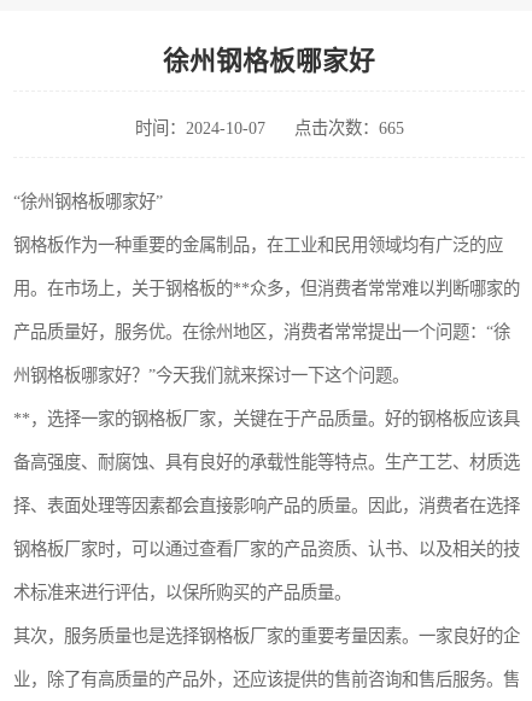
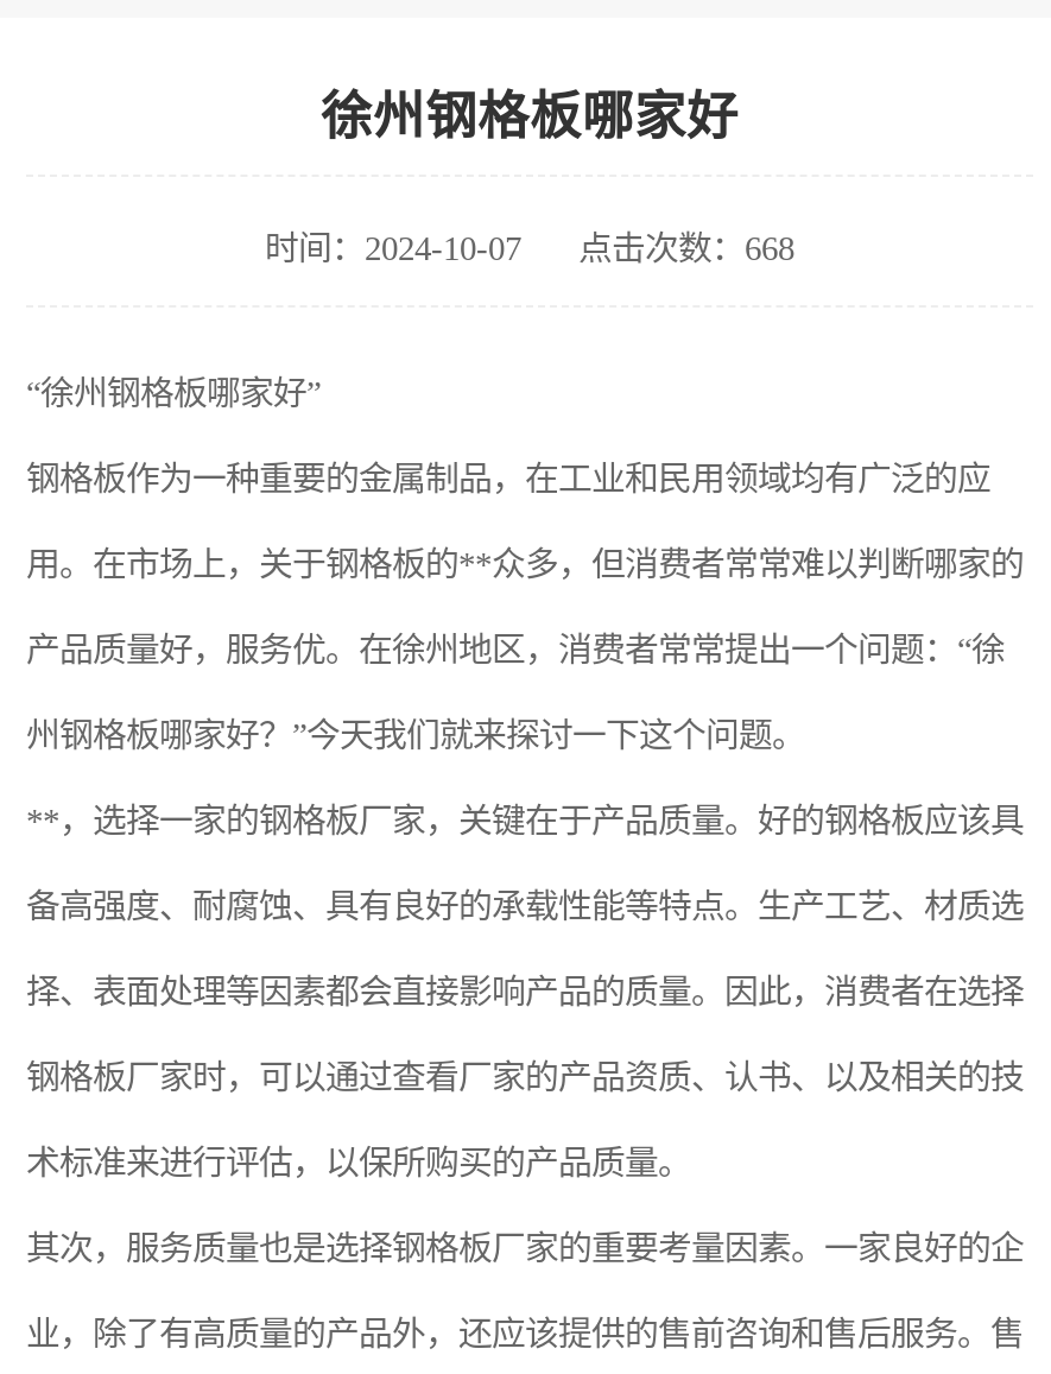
- 时间：2024-10-07 点击次数：665
+ 时间：2024-10-07 点击次数：668
